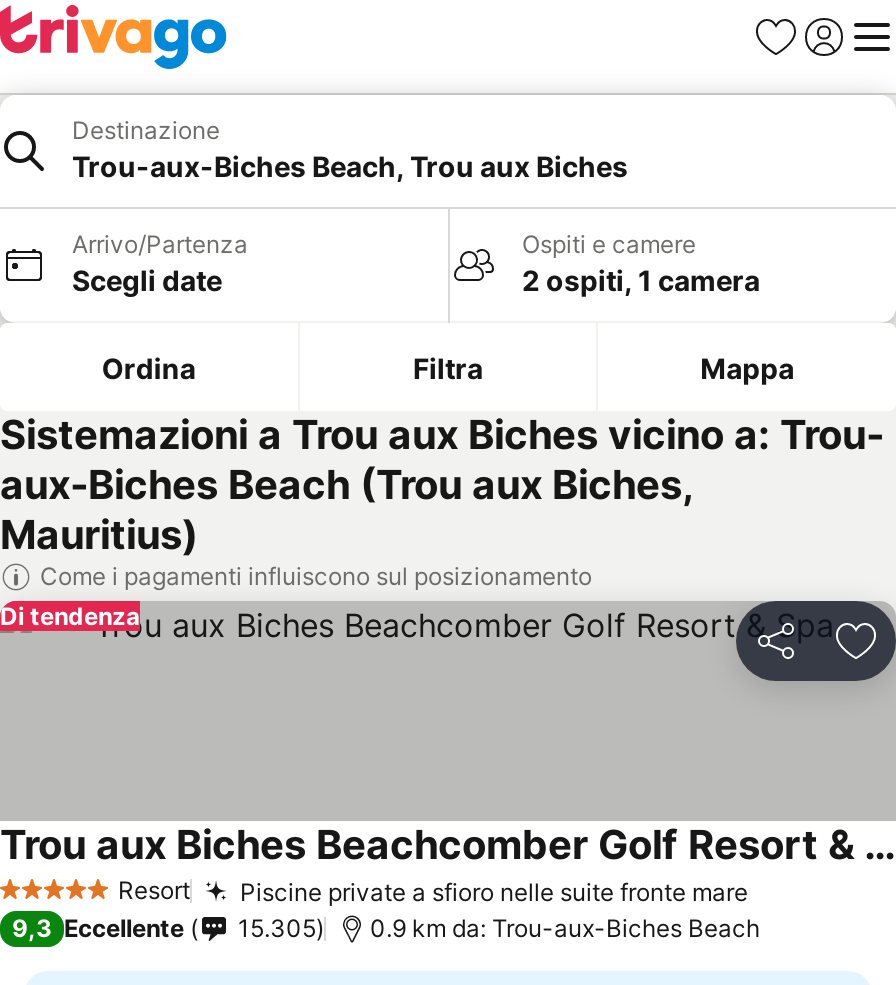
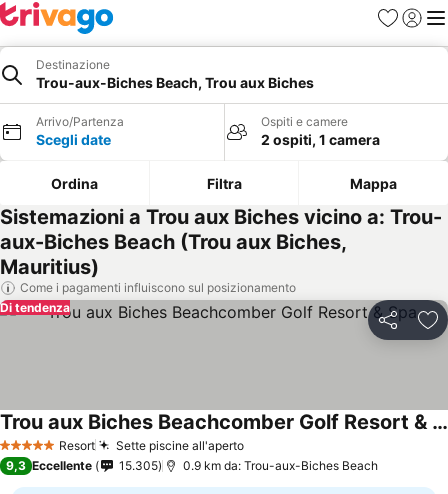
- Piscine private a sfioro nelle suite fronte mare
+ Sette piscine all'aperto
